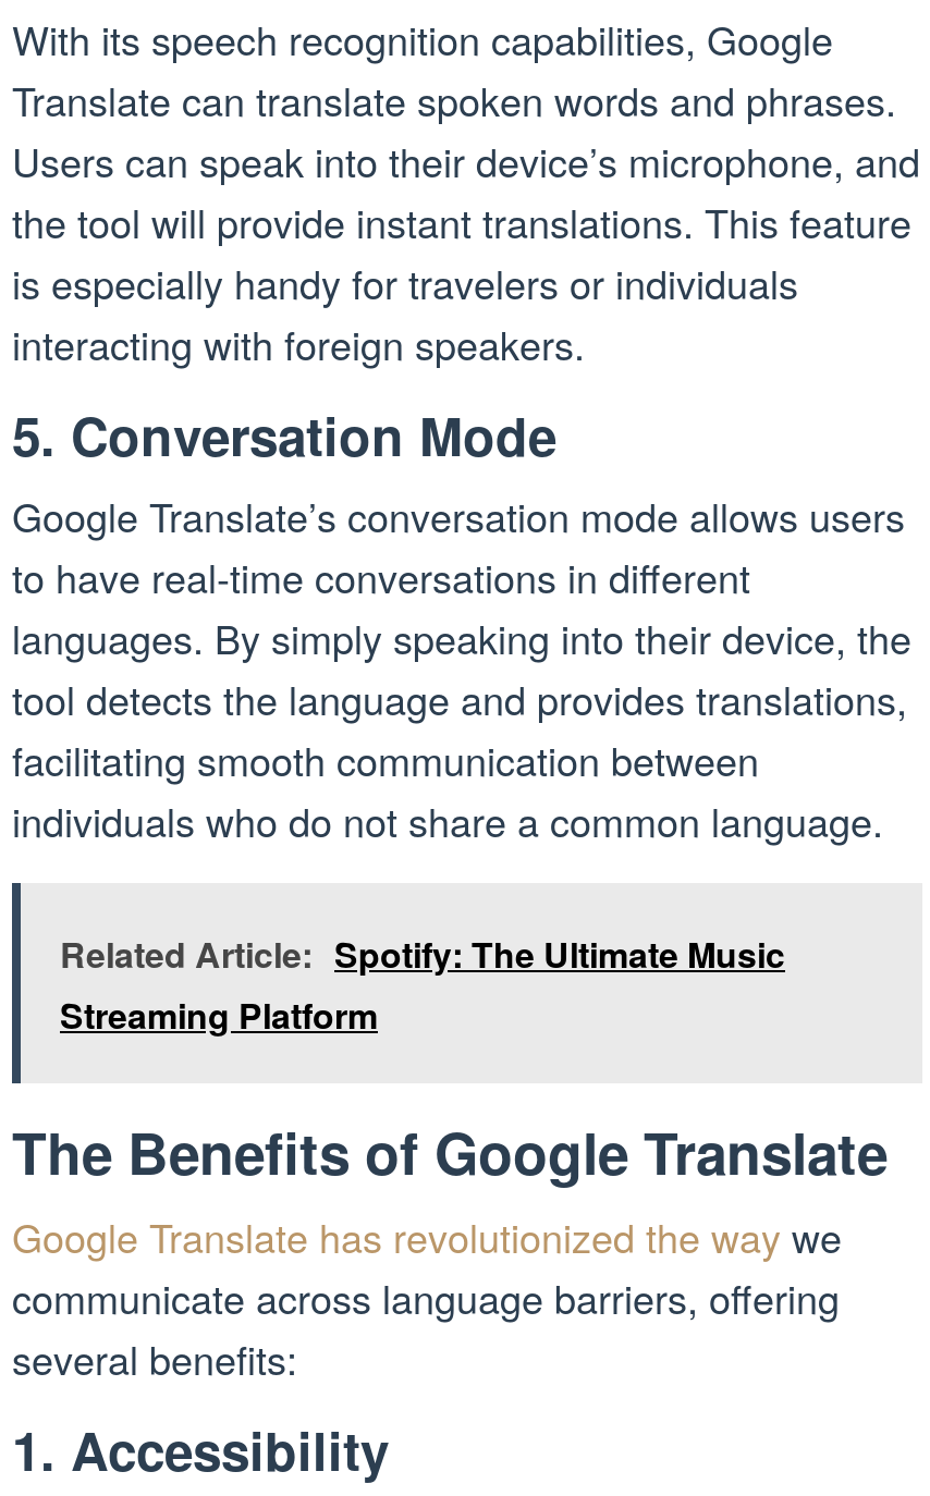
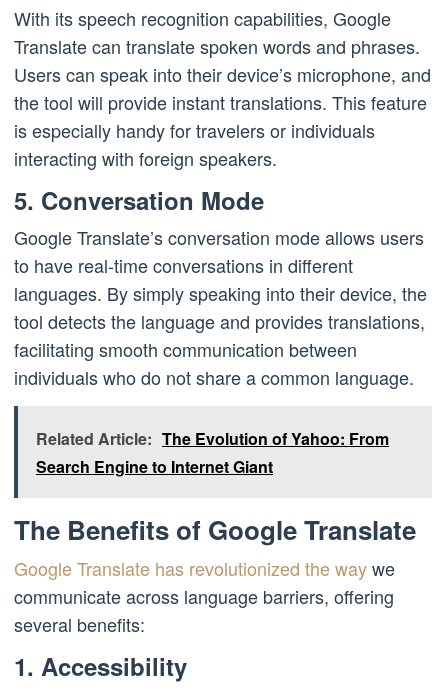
- Related Article: Spotify: The Ultimate Music
- Streaming Platform
+ Related Article: The Evolution of Yahoo: From
+ Search Engine to Internet Giant
